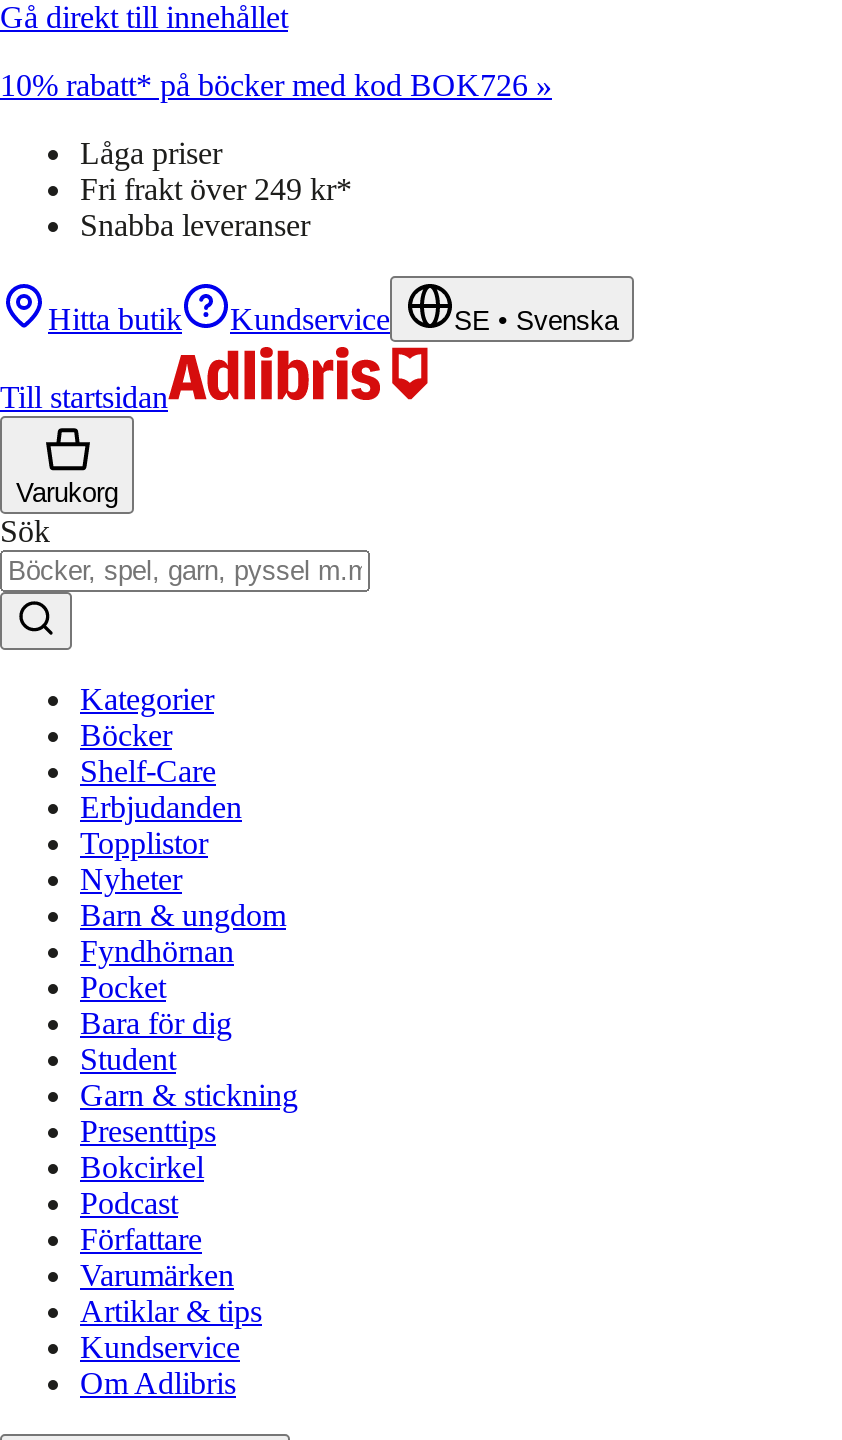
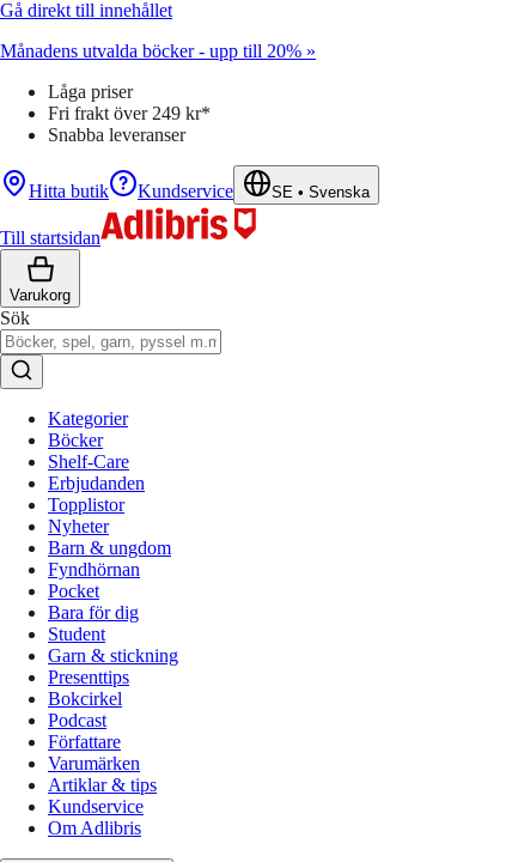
- 10% rabatt* på böcker med kod BOK726 »
+ Månadens utvalda böcker - upp till 20% »
